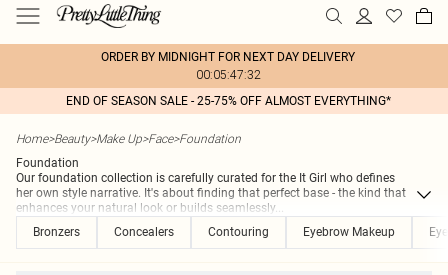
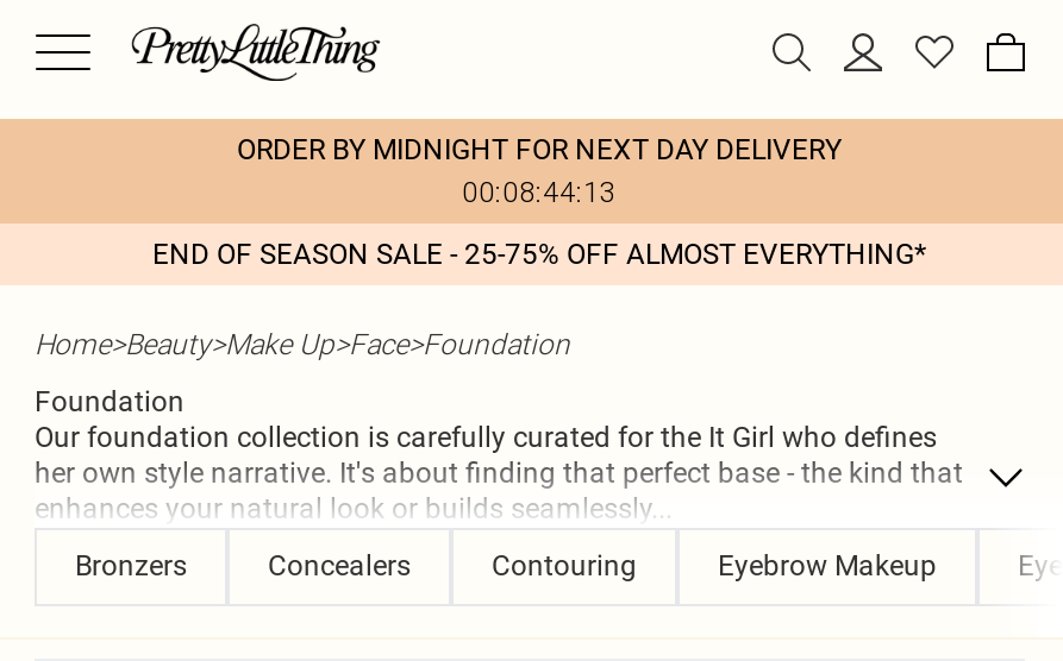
- 00:05:47:32
+ 00:08:44:13
